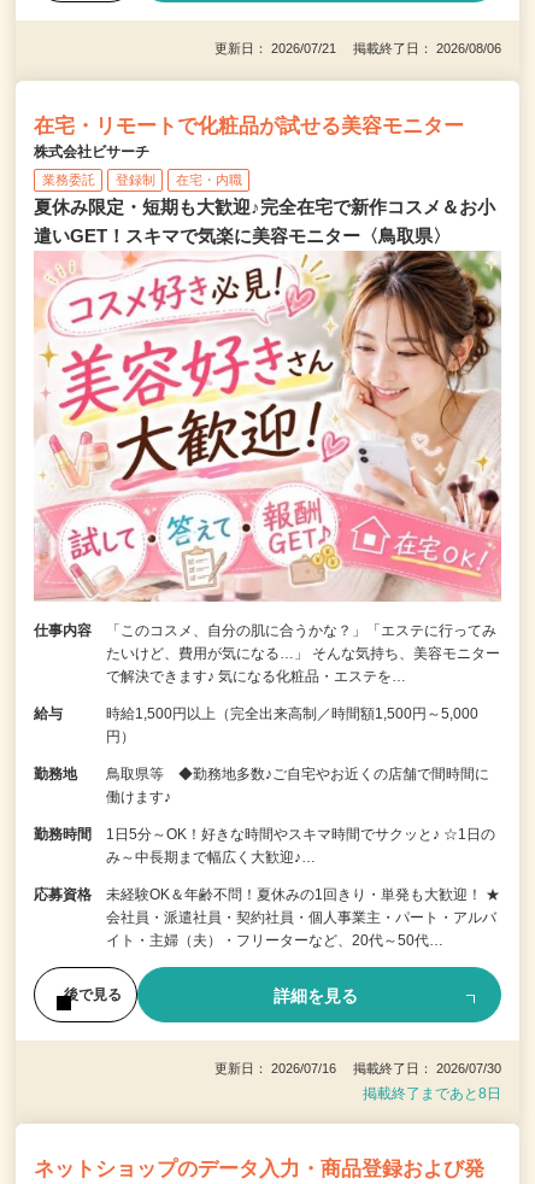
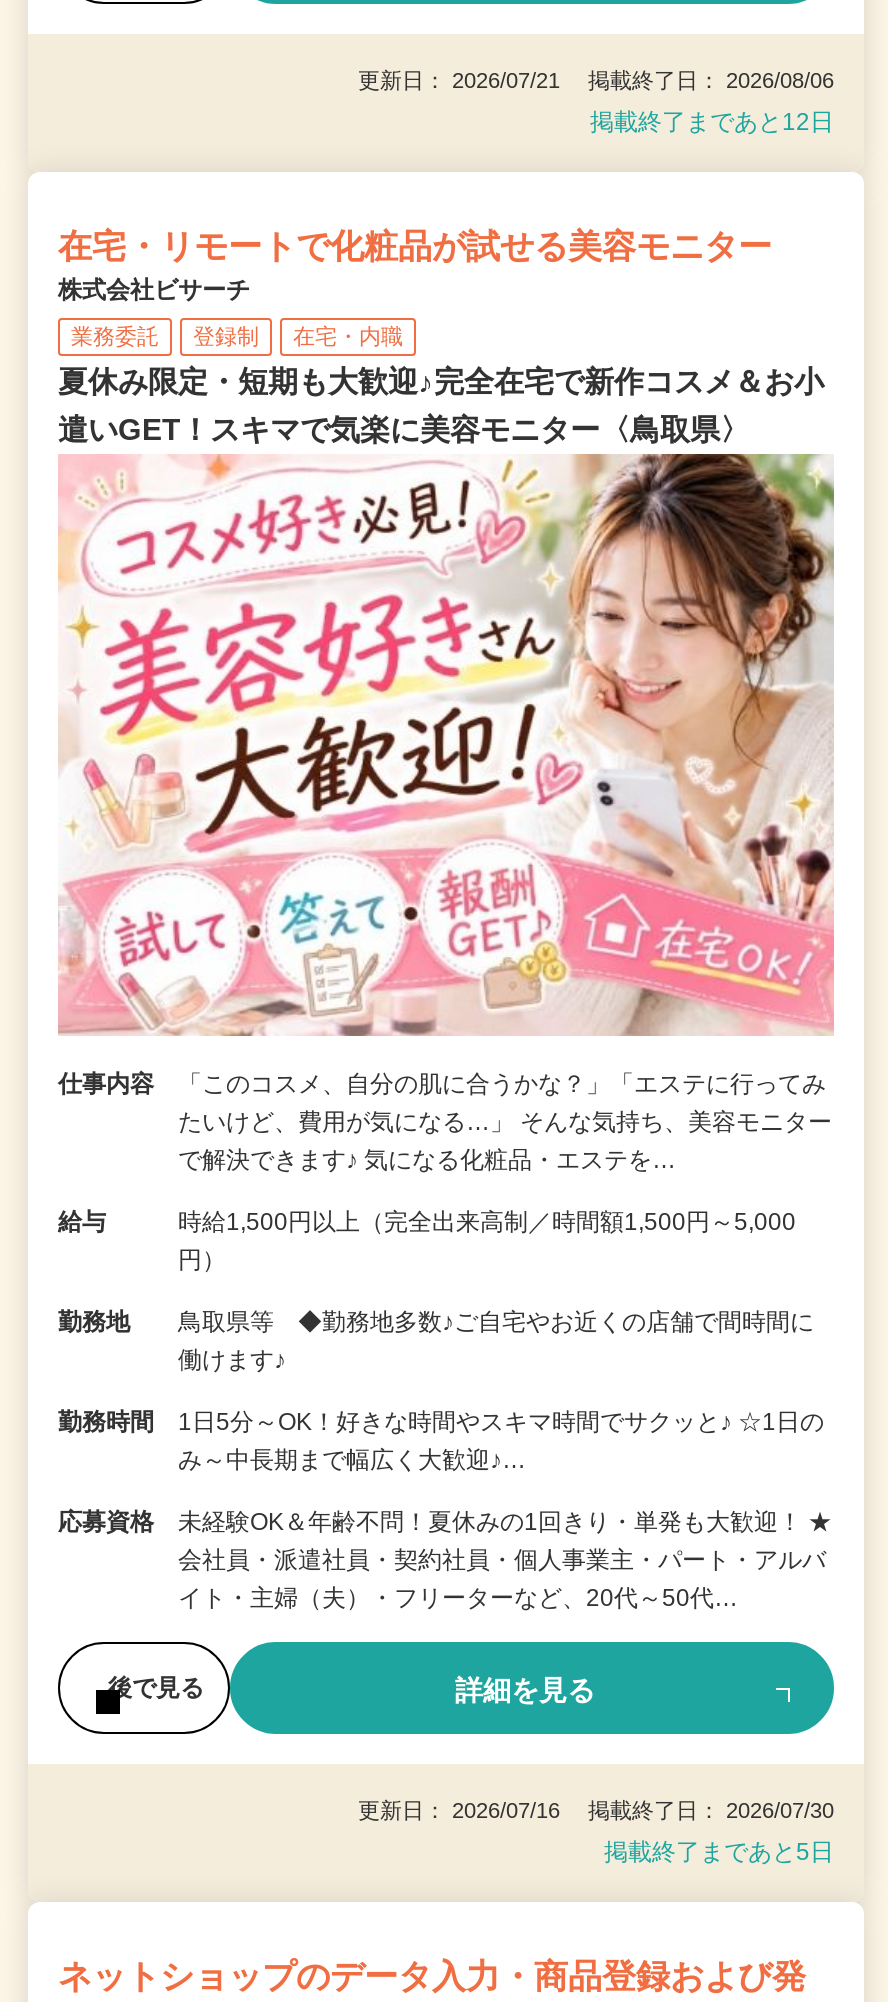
+ 掲載終了まであと12日

- 掲載終了まであと8日
+ 掲載終了まであと5日
